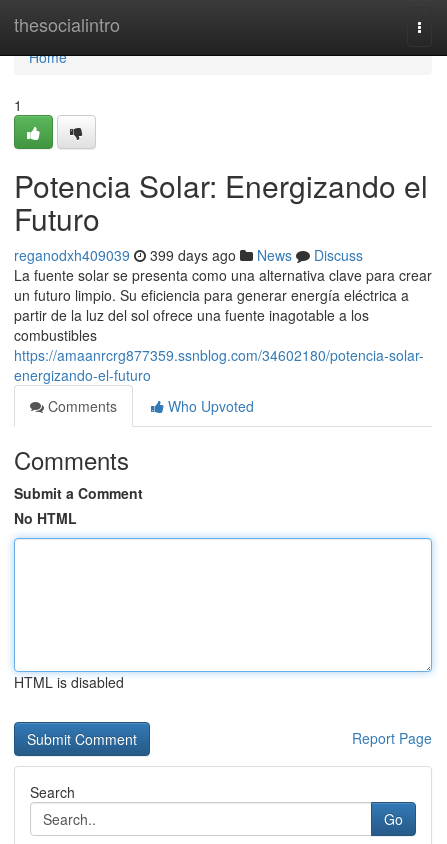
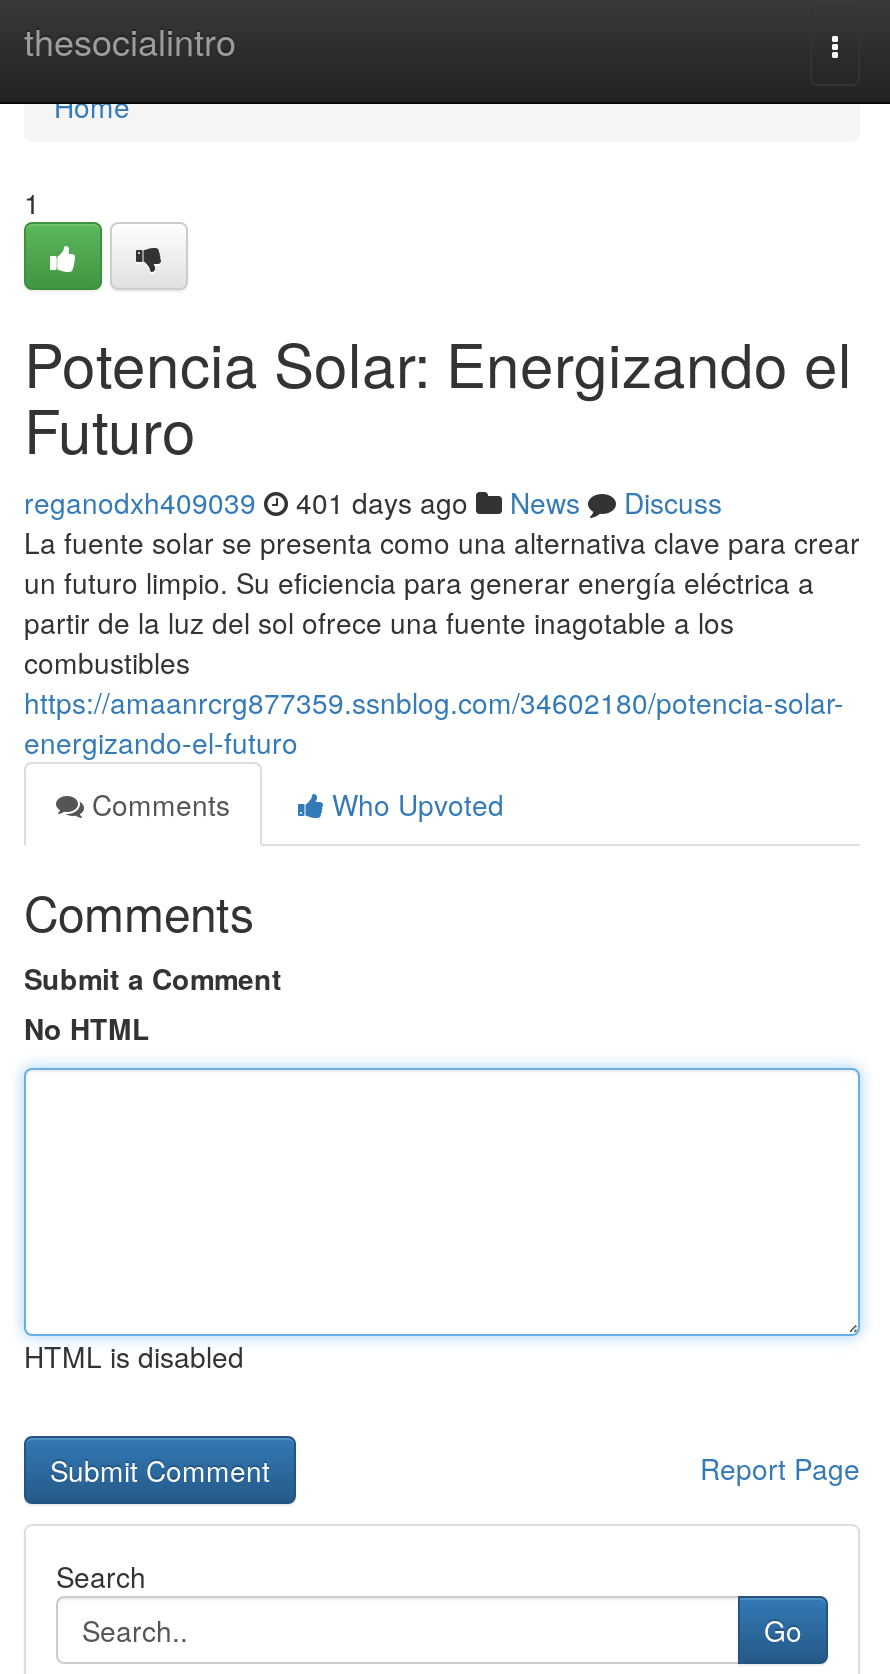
- reganodxh409039 399 days ago News Discuss
+ reganodxh409039 401 days ago News Discuss
